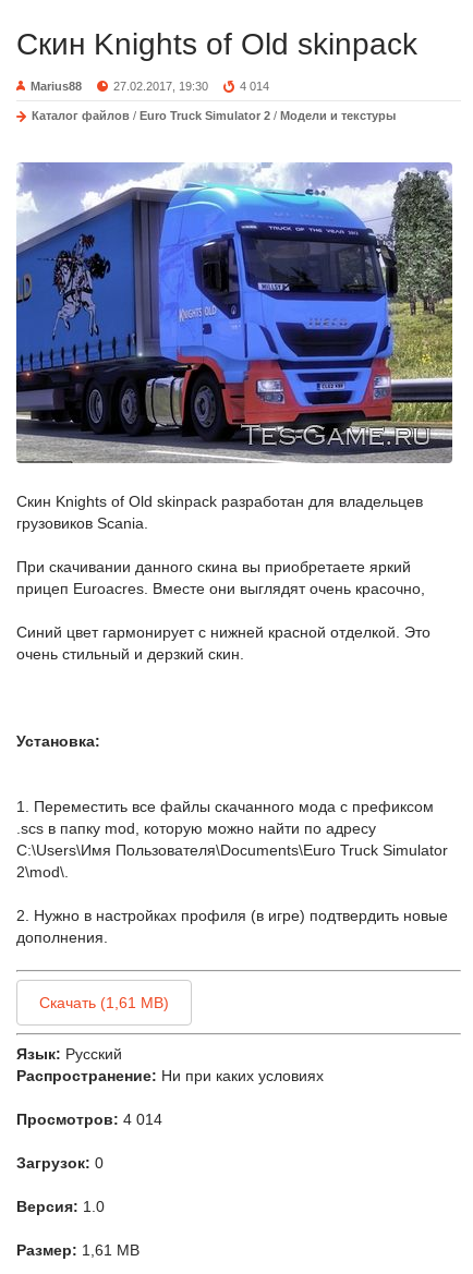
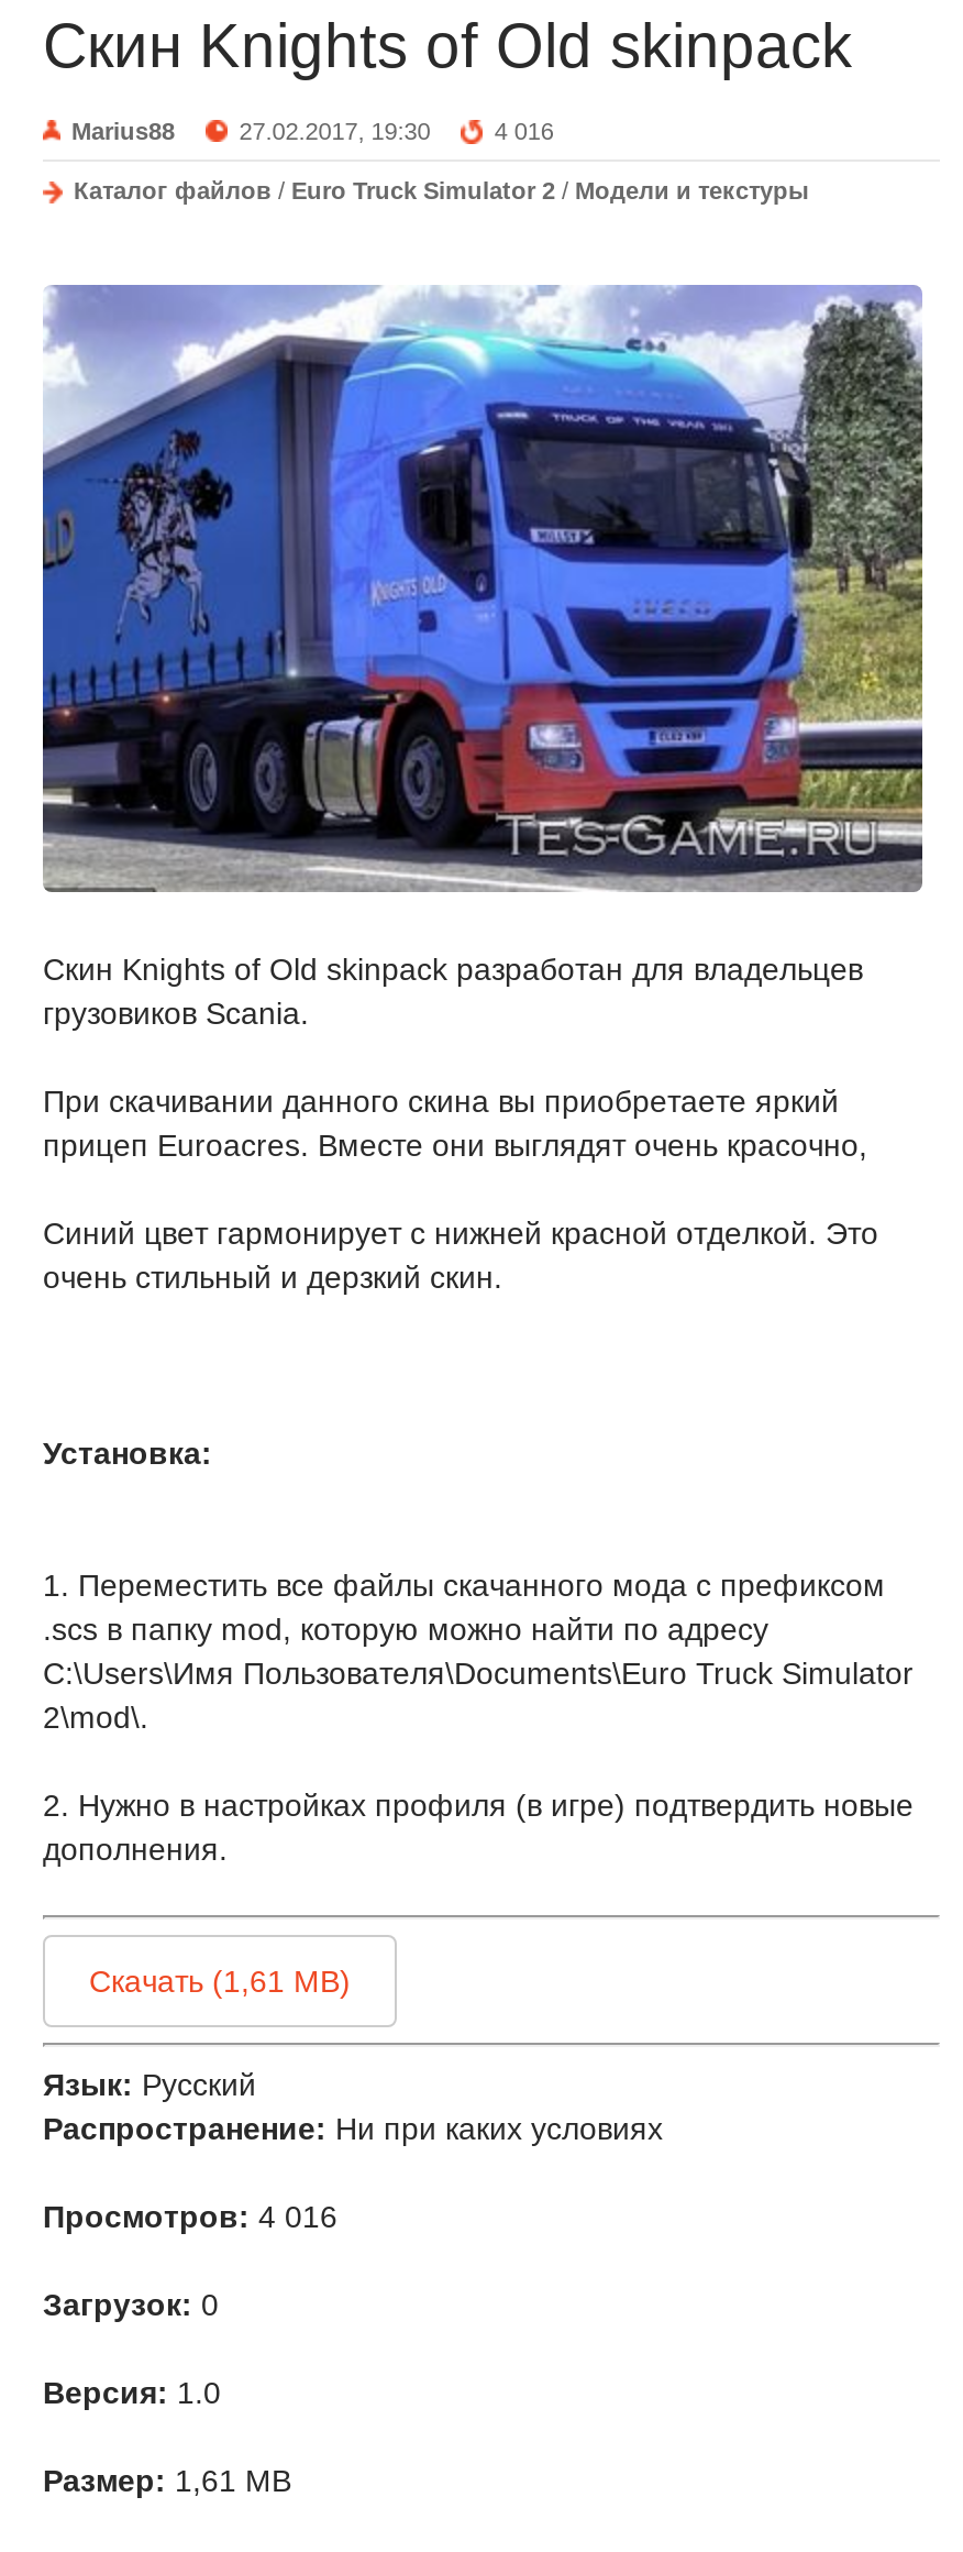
- 4 014
+ 4 016

- Просмотров: 4 014
+ Просмотров: 4 016
